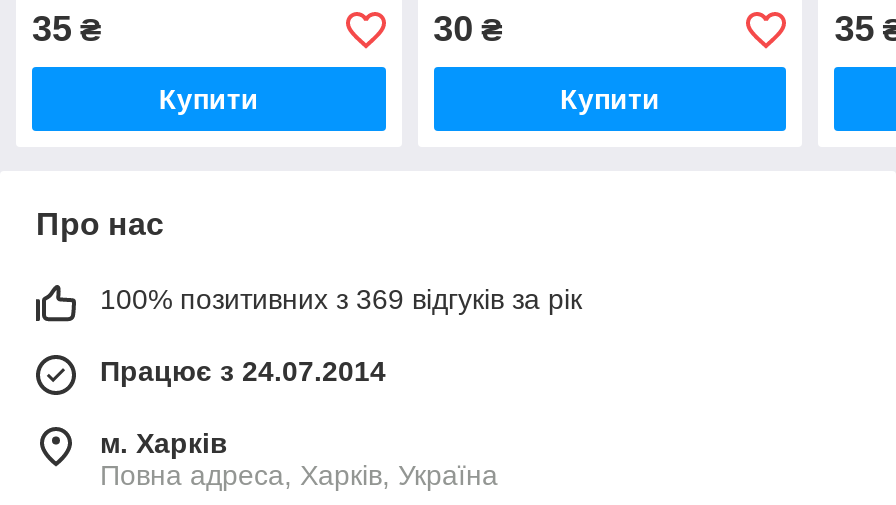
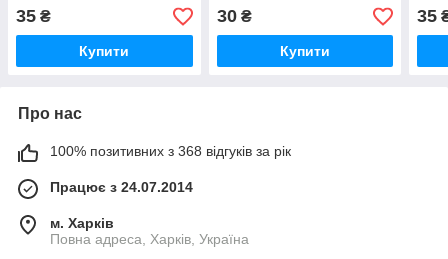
- 100% позитивних з 369 відгуків за рік
+ 100% позитивних з 368 відгуків за рік
